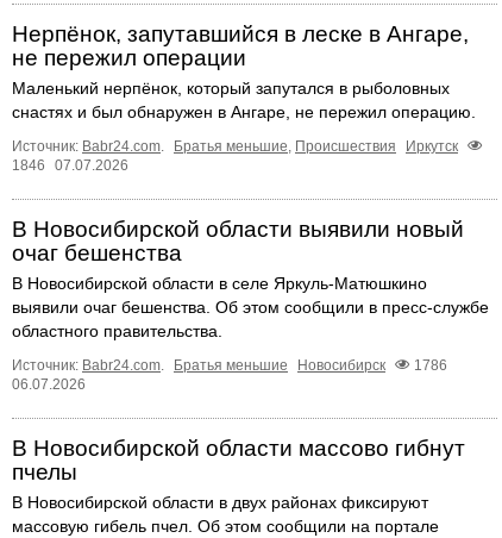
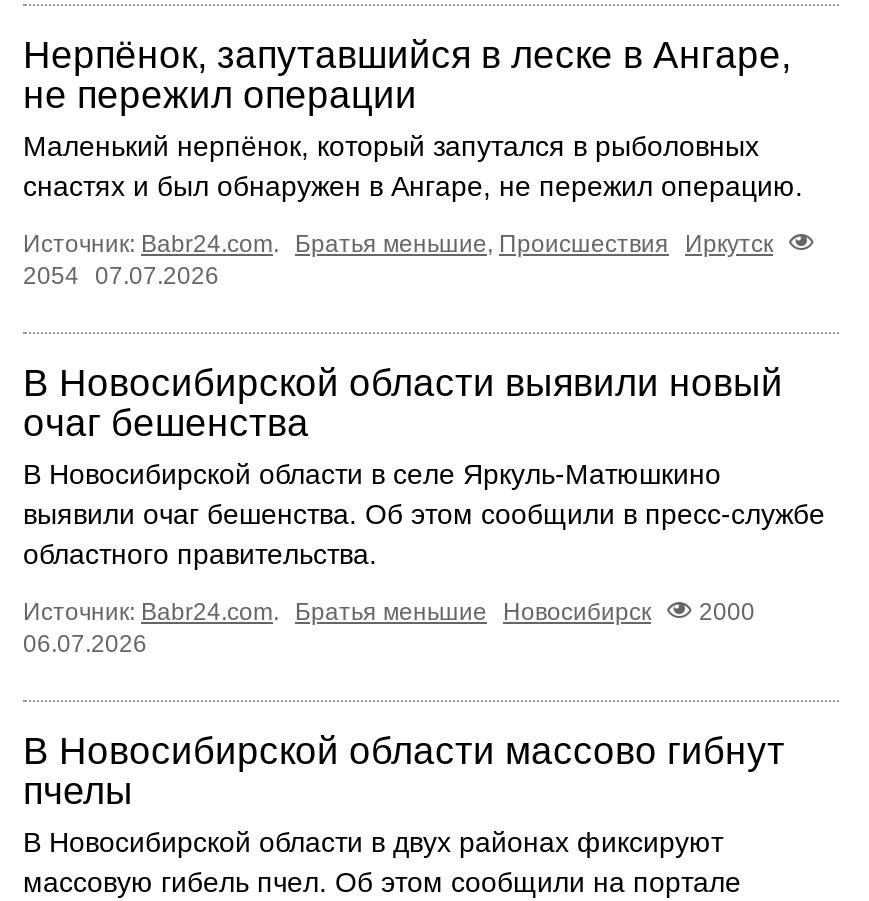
- 1846 07.07.2026
+ 2054 07.07.2026

- Источник: Babr24.com. Братья меньшие Новосибирск 1786
+ Источник: Babr24.com. Братья меньшие Новосибирск 2000
